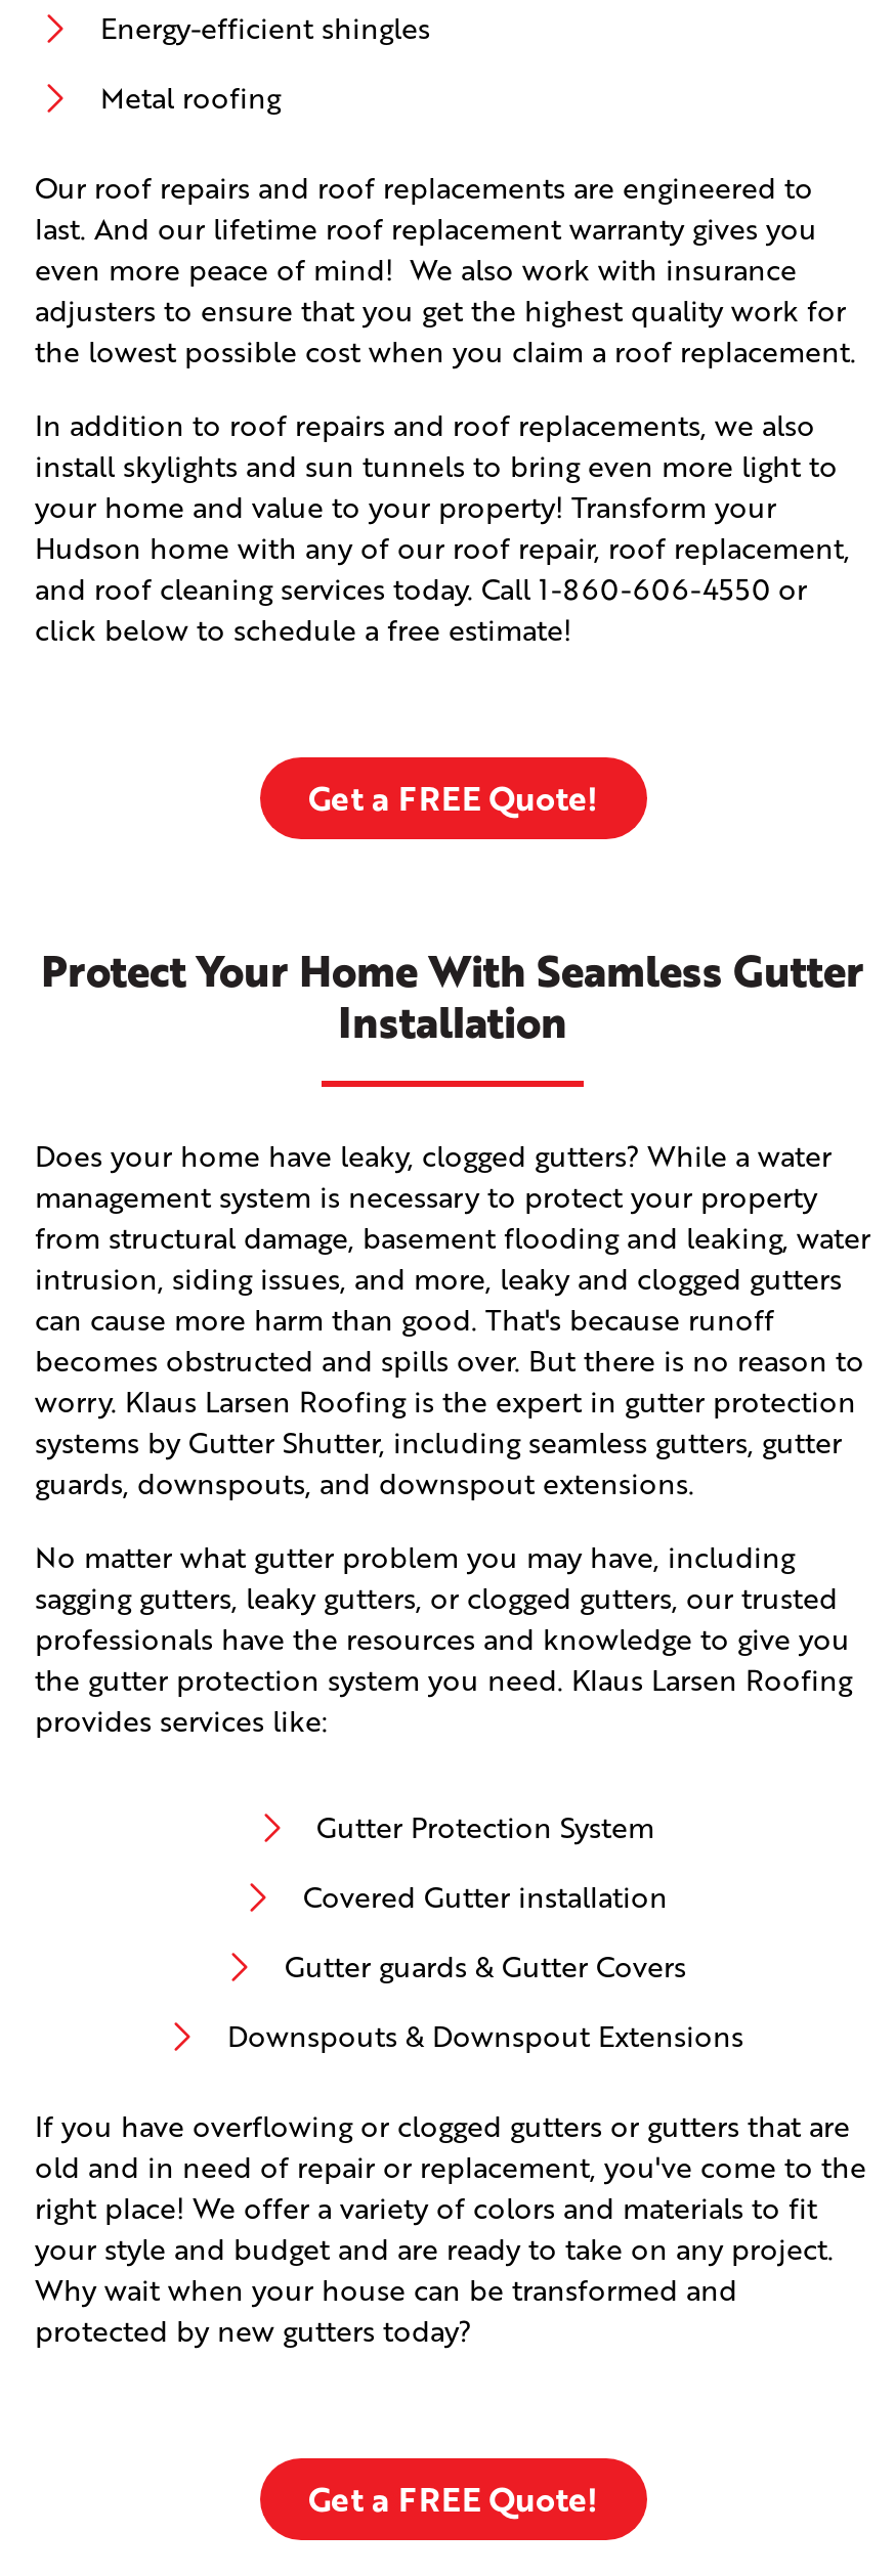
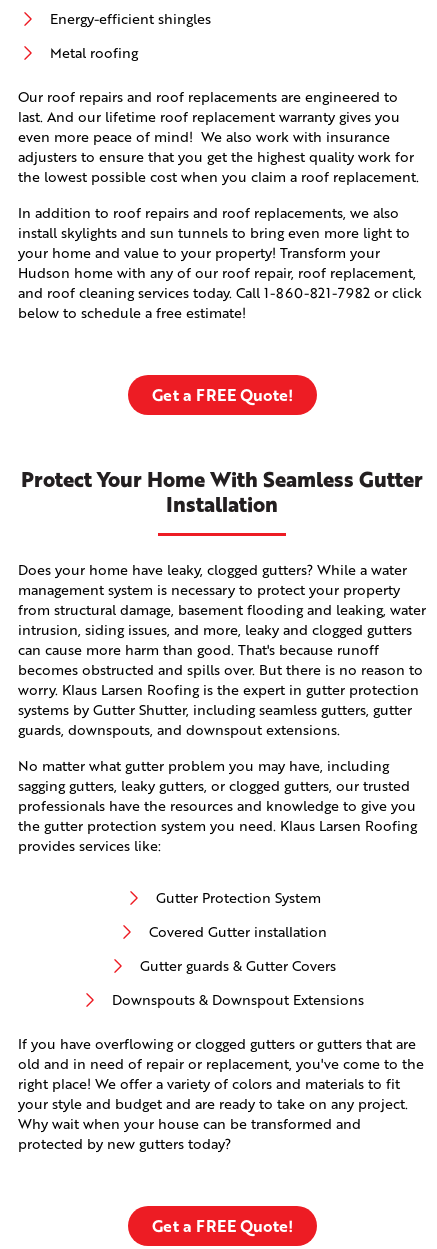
- and roof cleaning services today. Call 1-860-606-4550 or
- click below to schedule a free estimate!
+ and roof cleaning services today. Call 1-860-821-7982 or click
+ below to schedule a free estimate!
